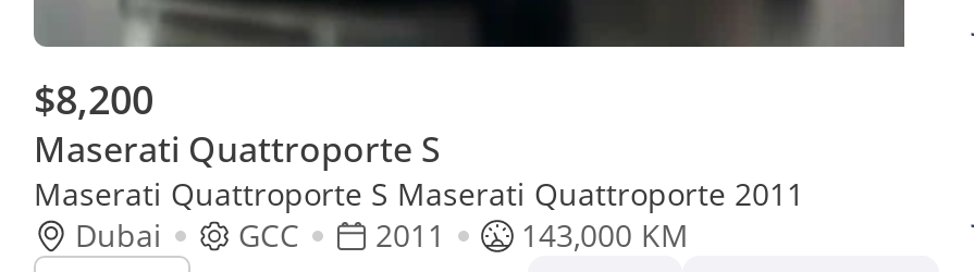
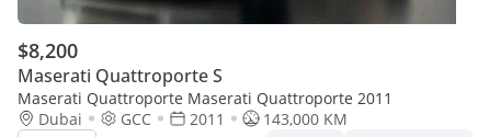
- Maserati Quattroporte S Maserati Quattroporte 2011
+ Maserati Quattroporte Maserati Quattroporte 2011
